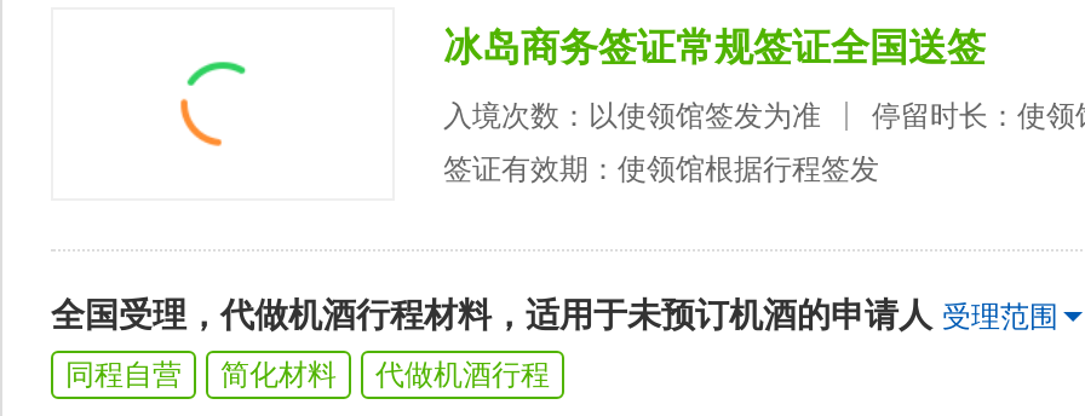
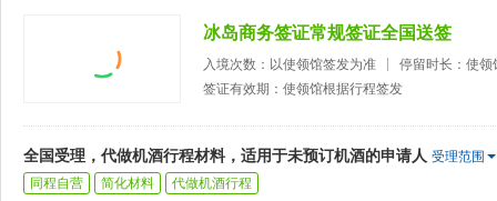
- [image]
+ [image]
